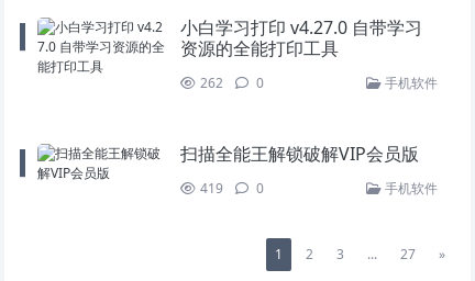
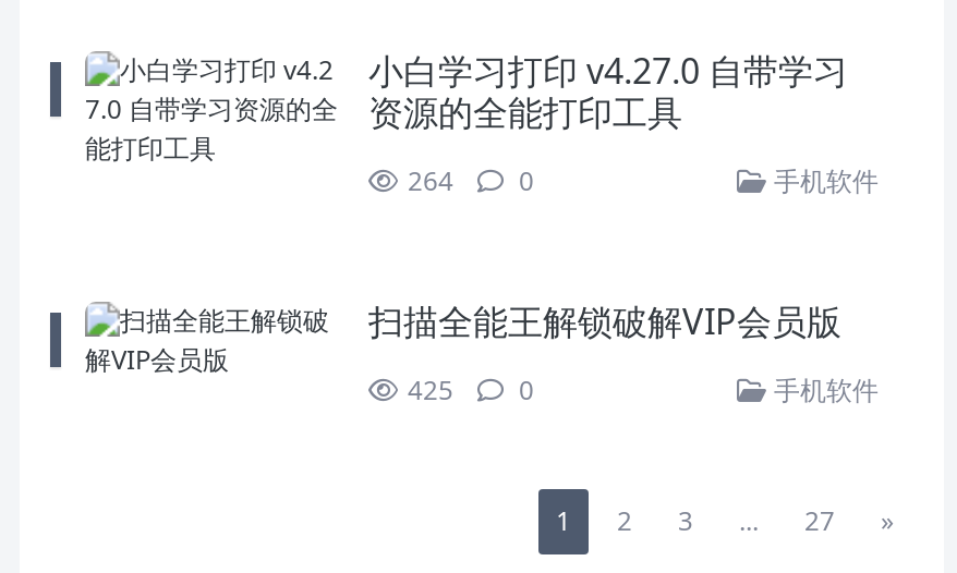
- 262 0
+ 264 0

- 419 0
+ 425 0
